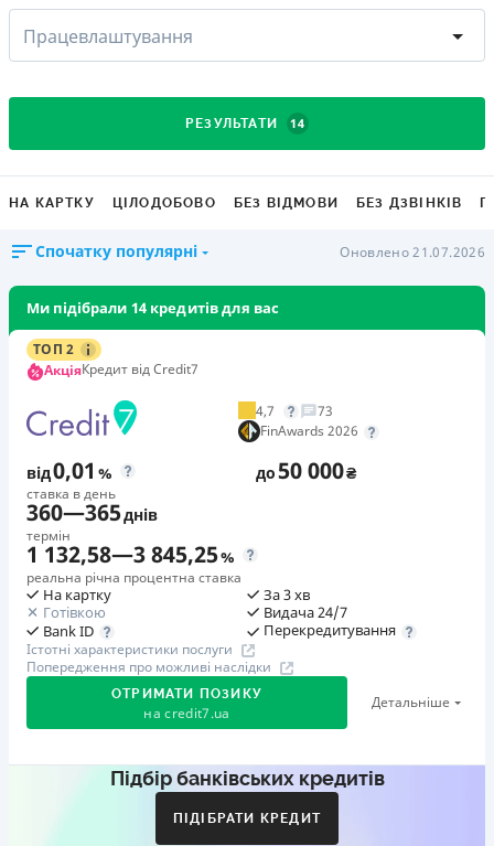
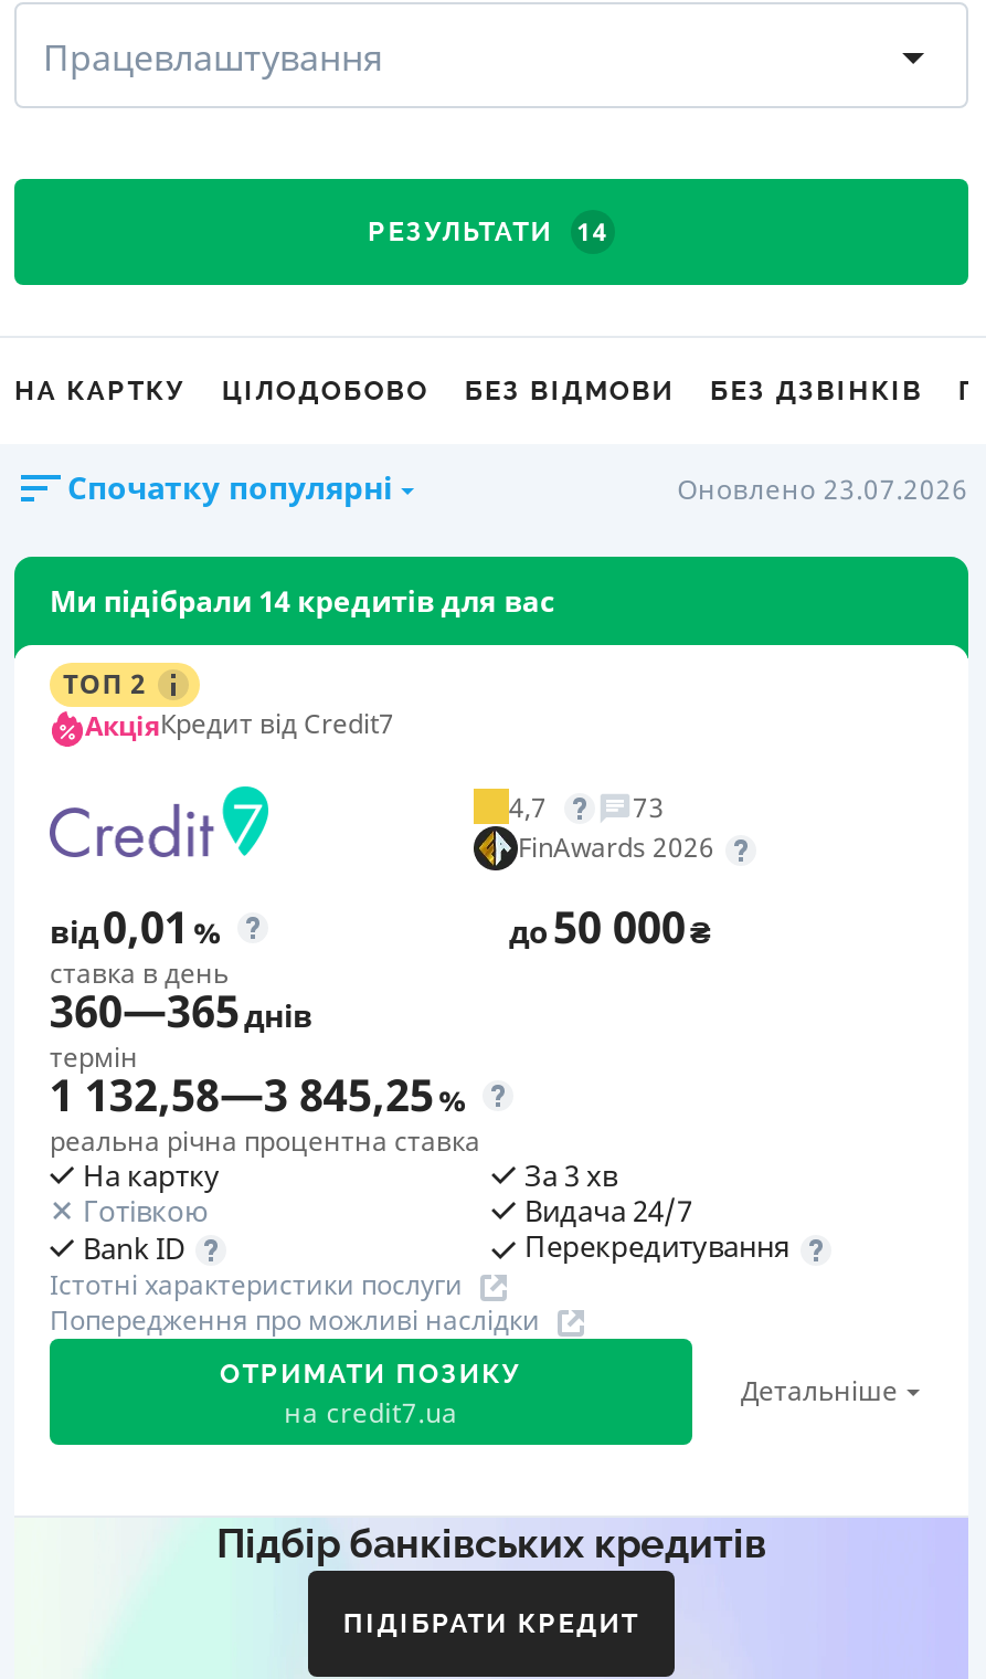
- Оновлено 21.07.2026
+ Оновлено 23.07.2026
